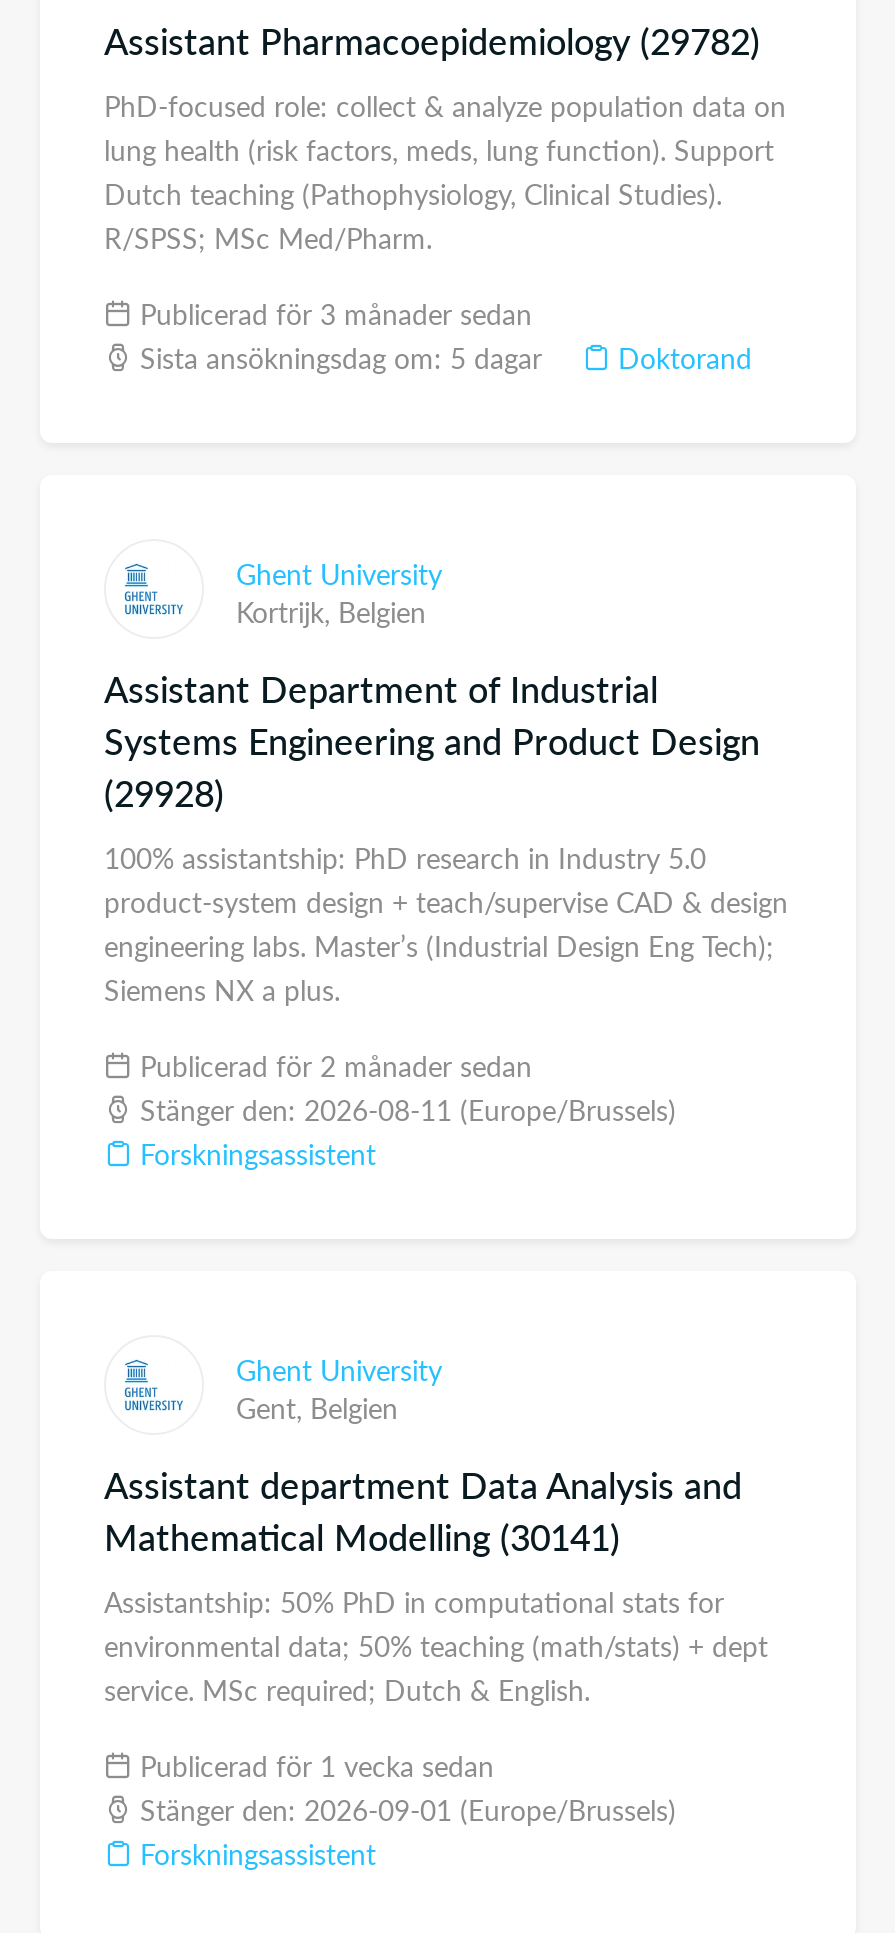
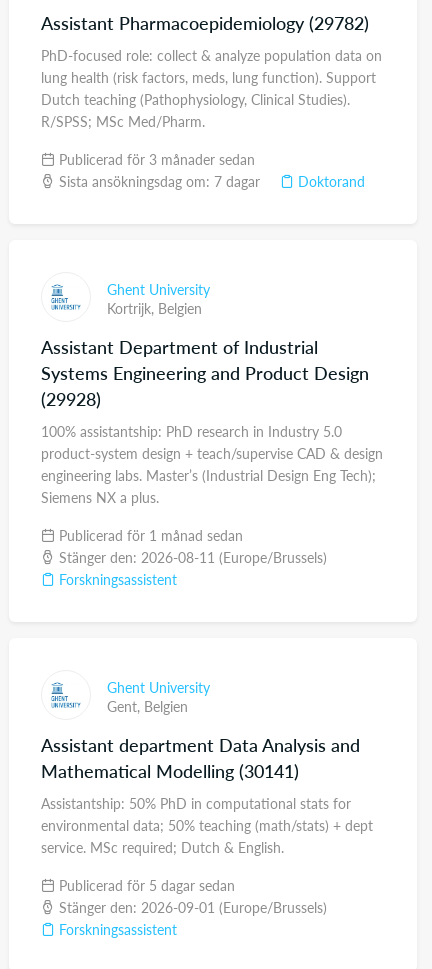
- Sista ansökningsdag om: 5 dagar
+ Sista ansökningsdag om: 7 dagar

- Publicerad för 2 månader sedan
+ Publicerad för 1 månad sedan

- Publicerad för 1 vecka sedan
+ Publicerad för 5 dagar sedan
